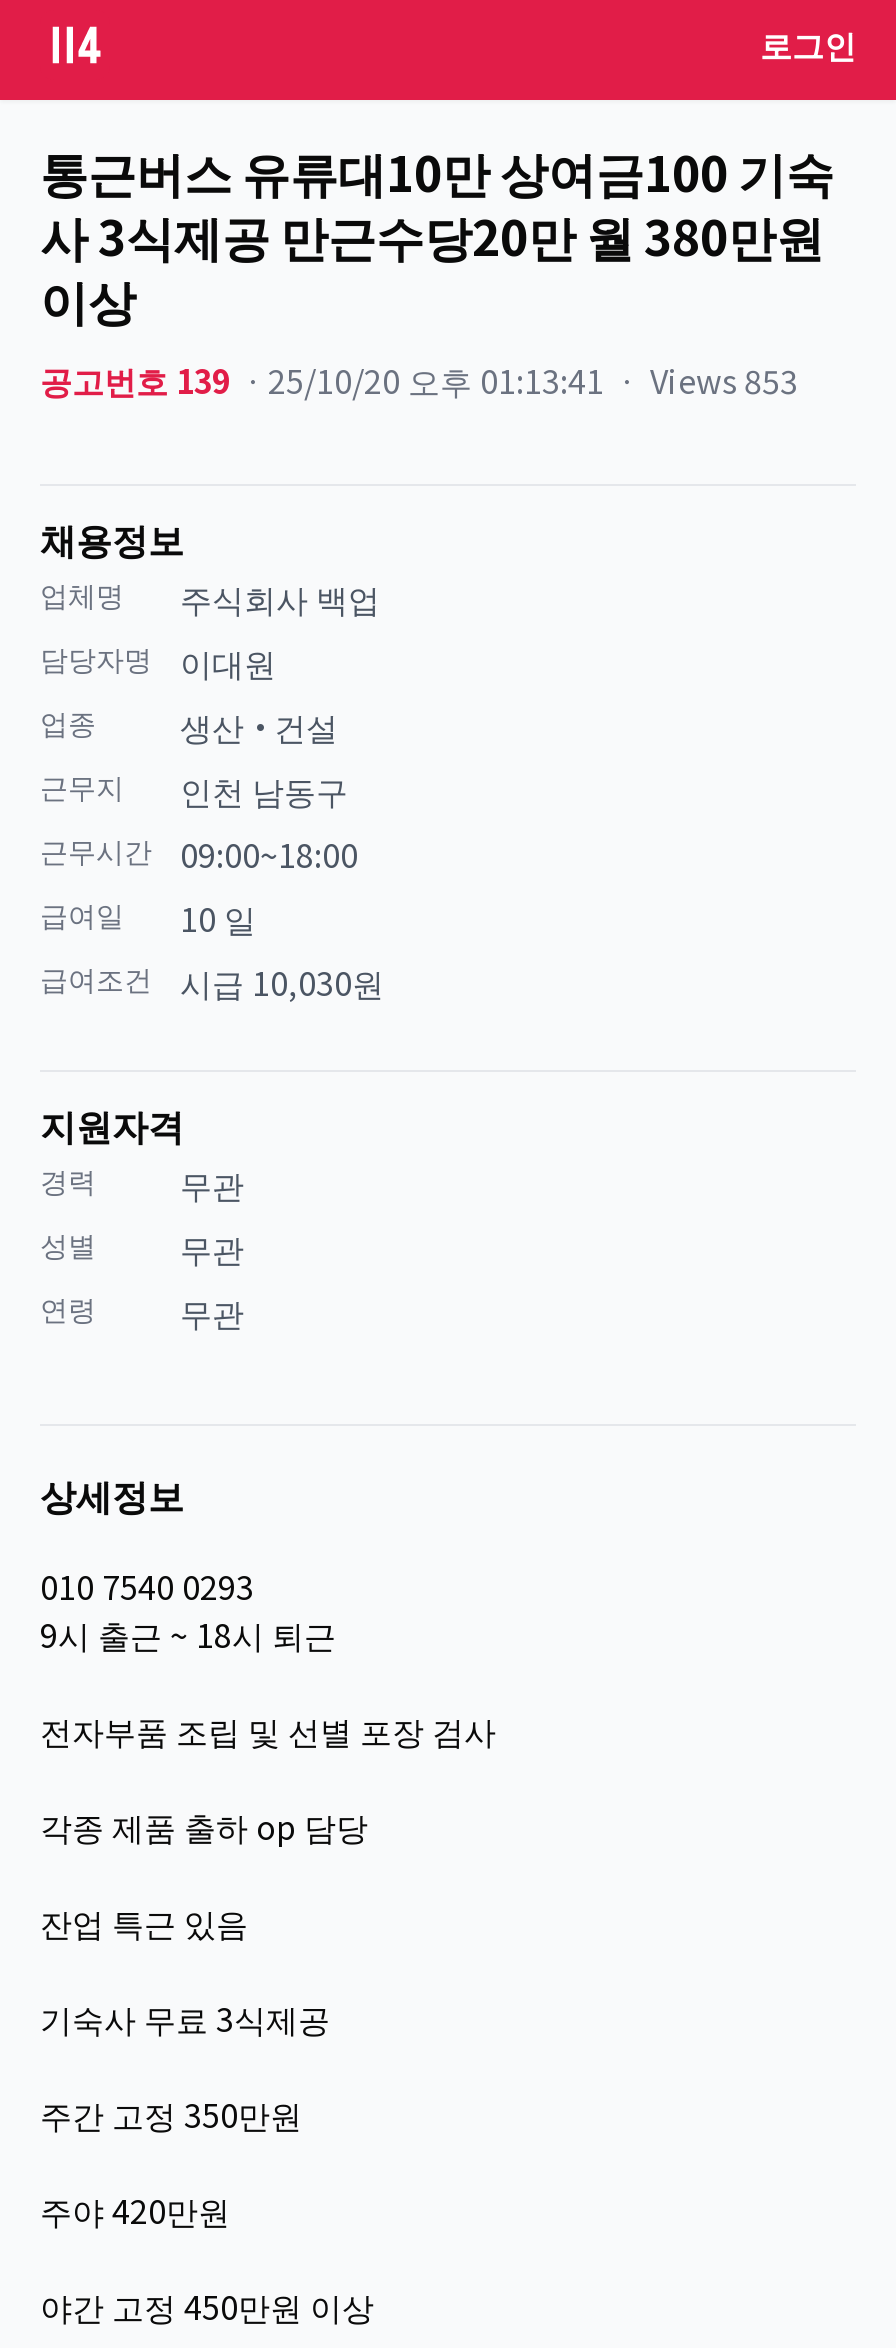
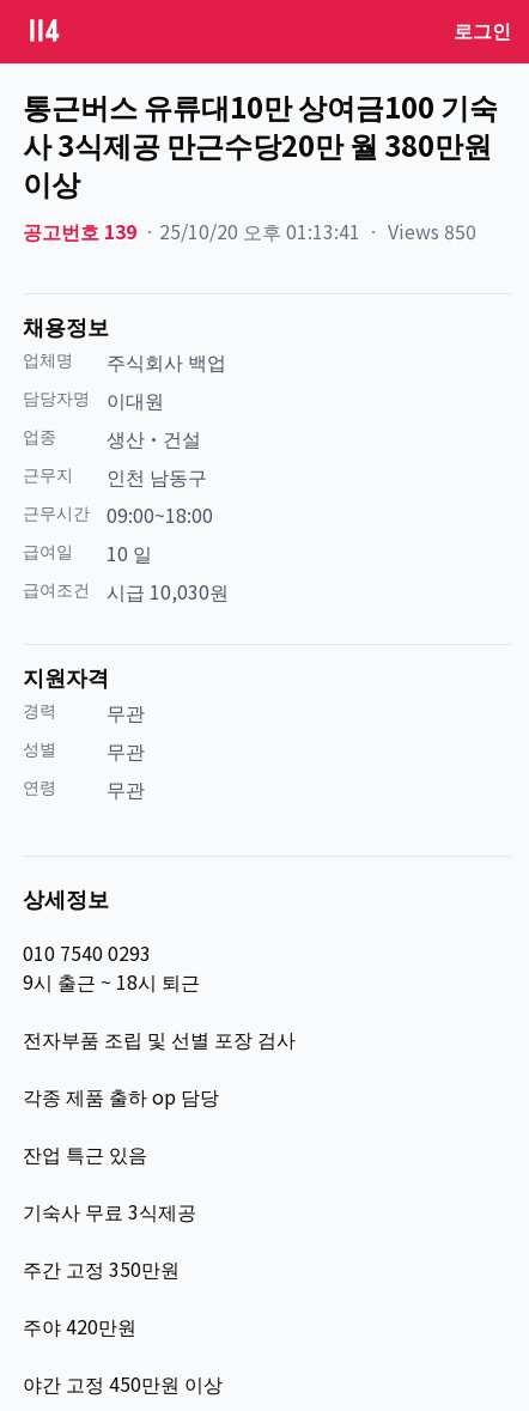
- 공고번호 139 ㆍ 25/10/20 오후 01:13:41 ㆍ Views 853
+ 공고번호 139 ㆍ 25/10/20 오후 01:13:41 ㆍ Views 850
